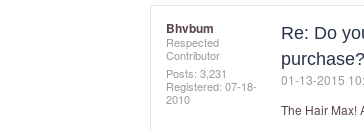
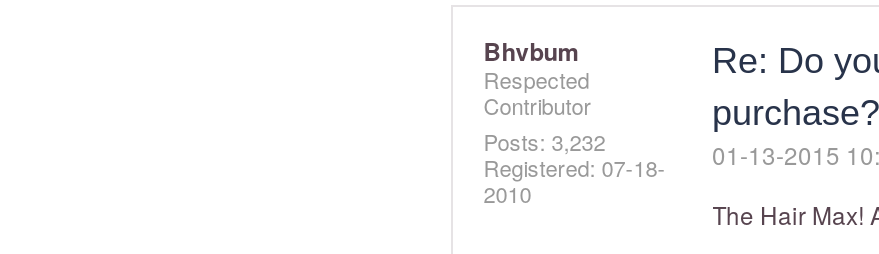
- Posts: 3,231
+ Posts: 3,232
